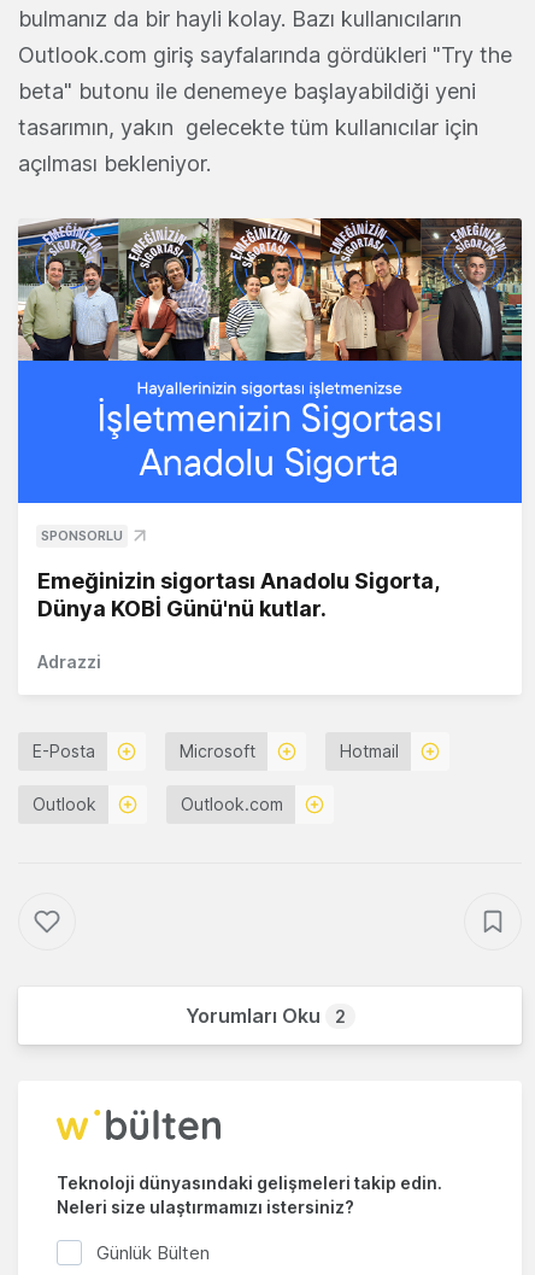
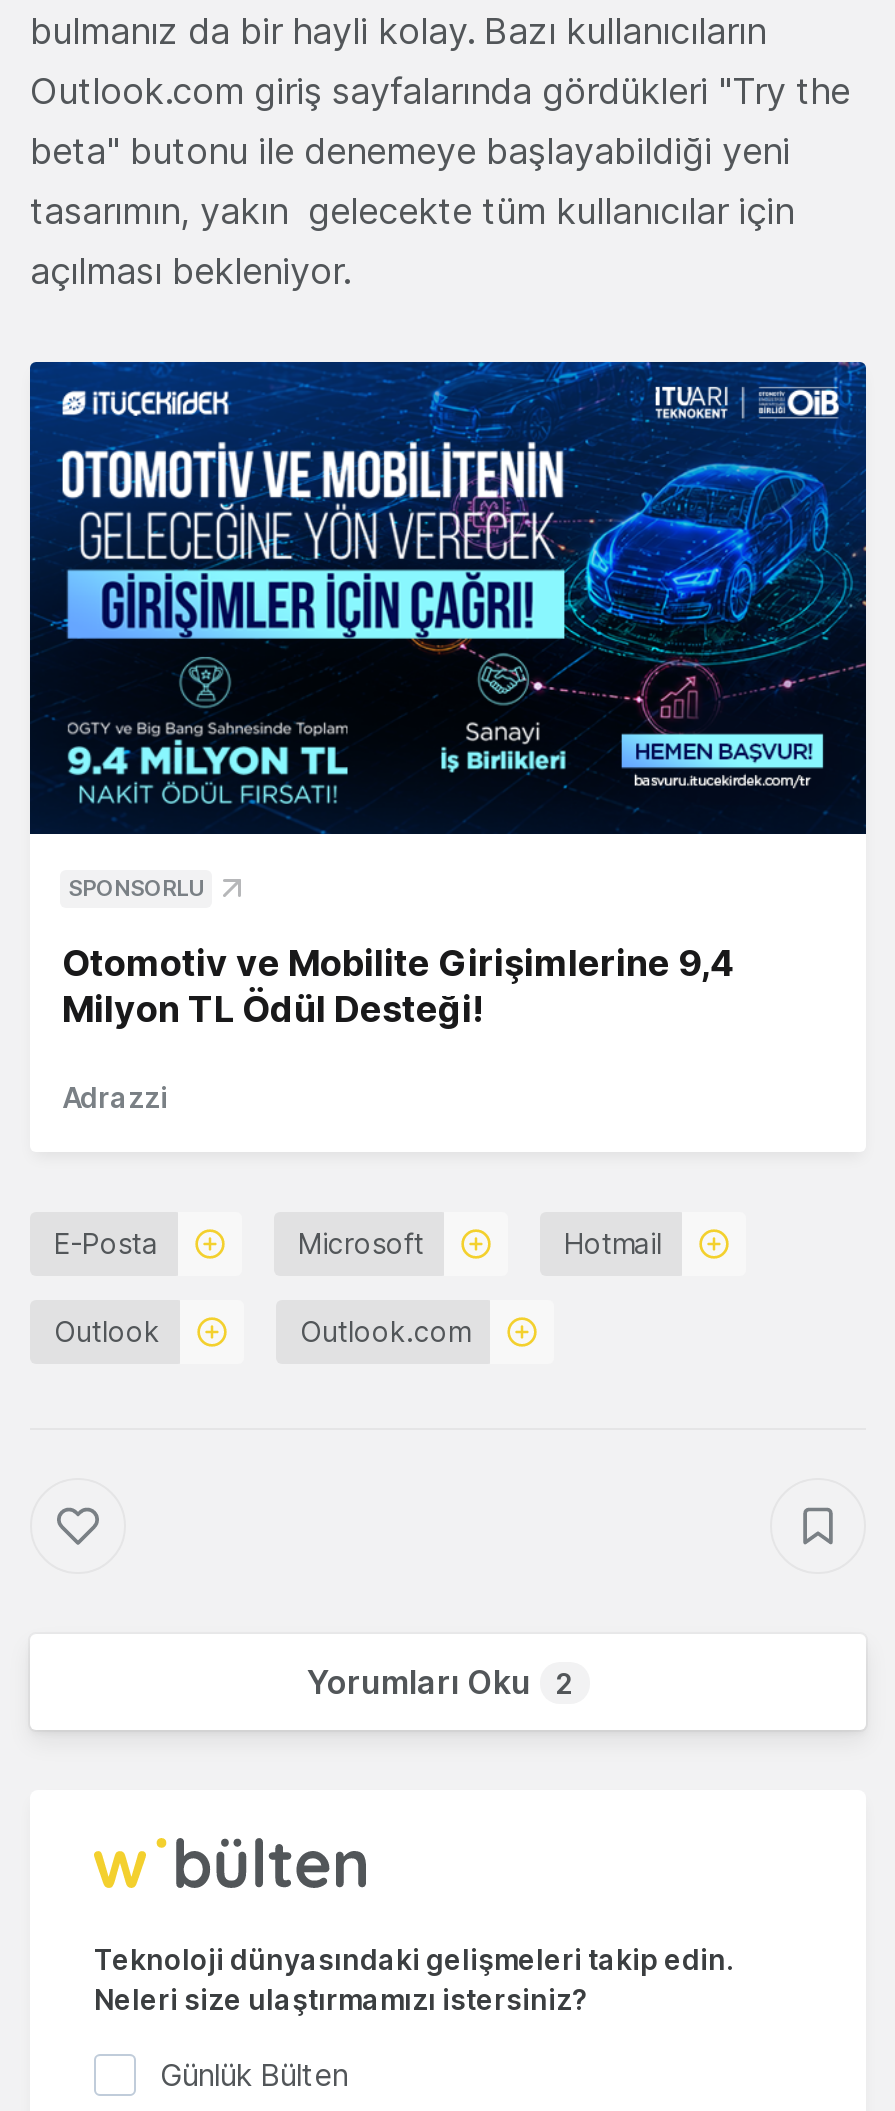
- [image]
+ [image]

- Emeğinizin sigortası Anadolu Sigorta,
- Dünya KOBİ Günü'nü kutlar.
+ Otomotiv ve Mobilite Girişimlerine 9,4
+ Milyon TL Ödül Desteği!
